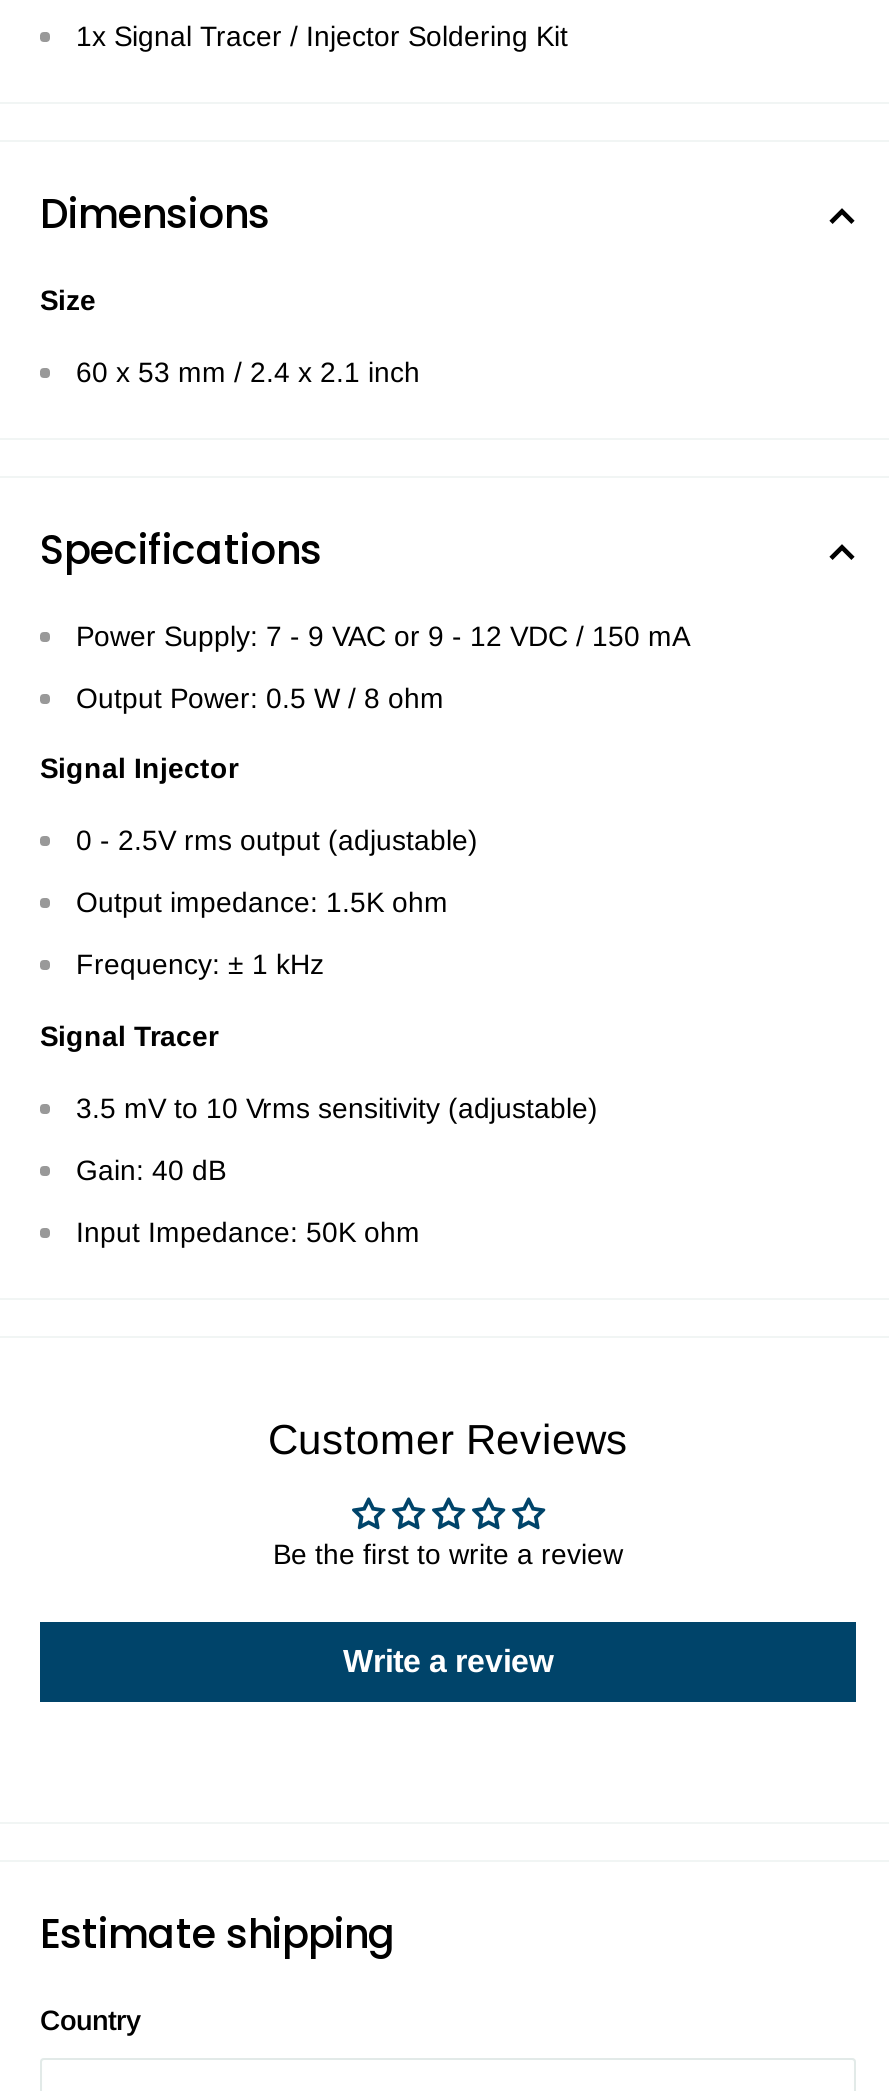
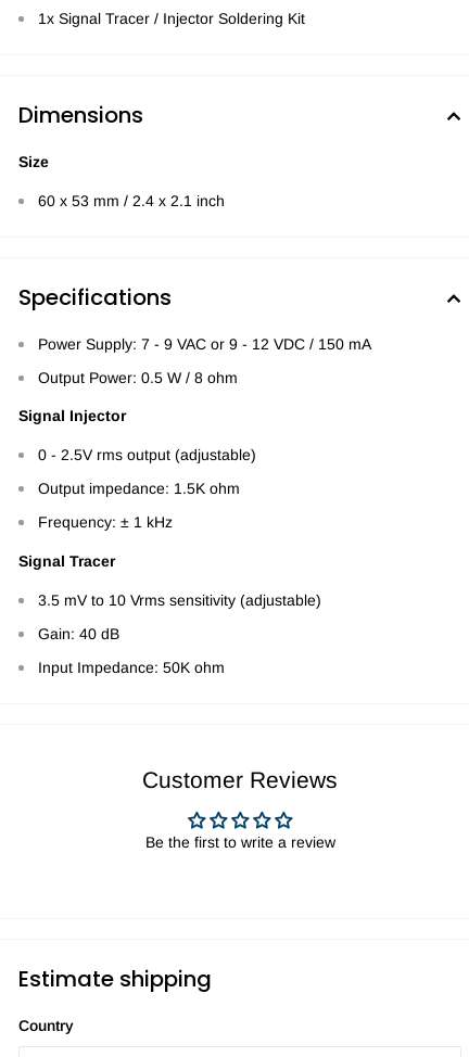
- Write a review
